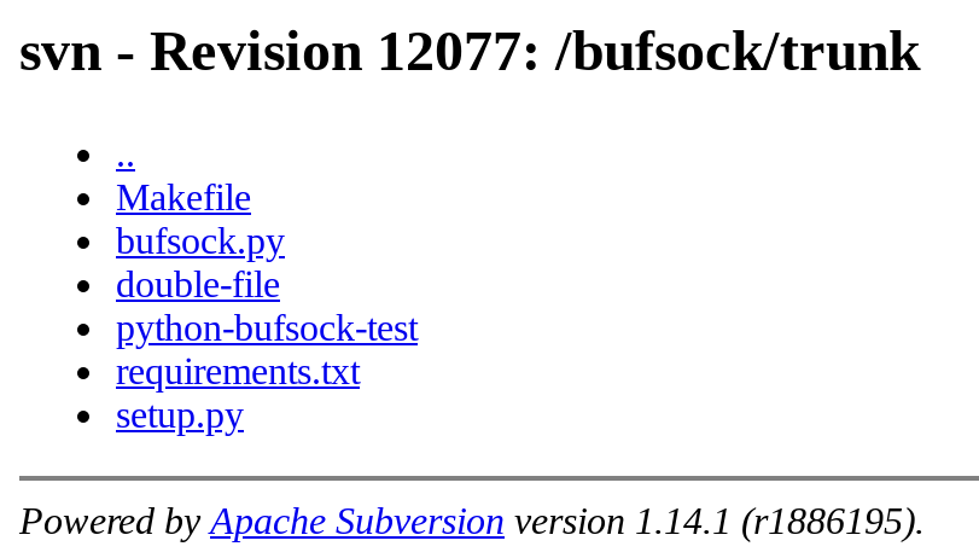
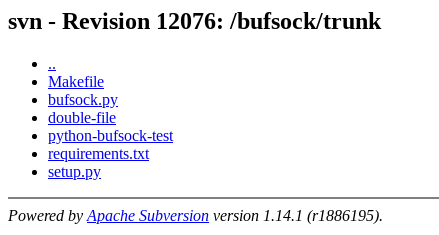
- svn - Revision 12077: /bufsock/trunk
+ svn - Revision 12076: /bufsock/trunk
